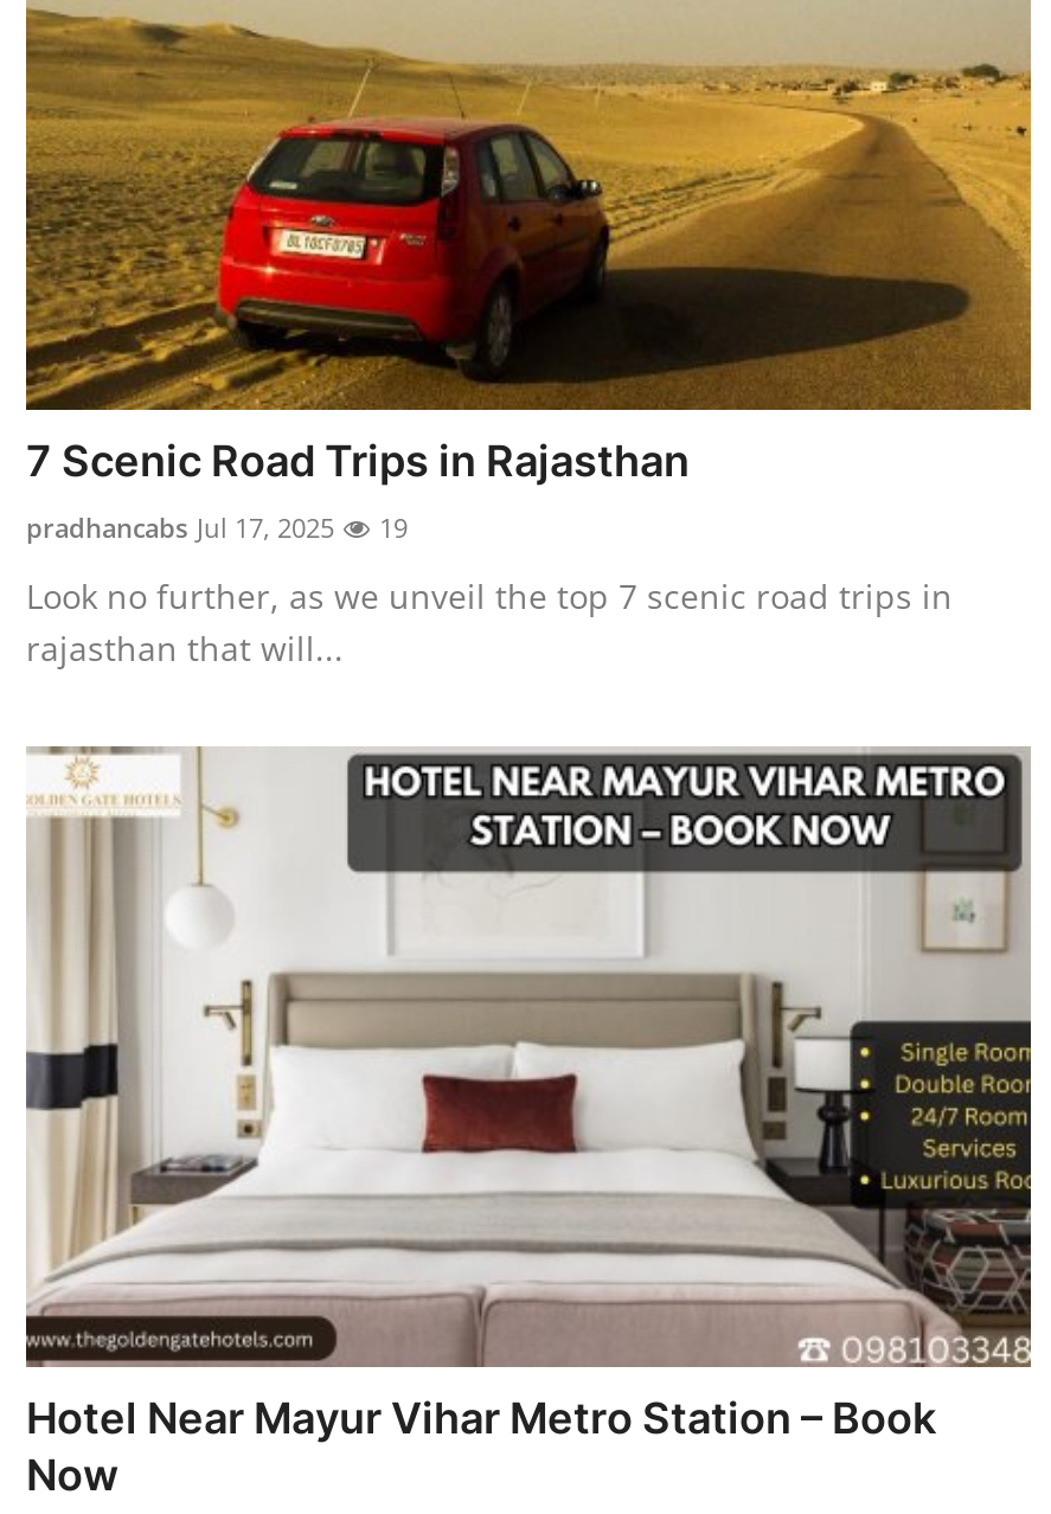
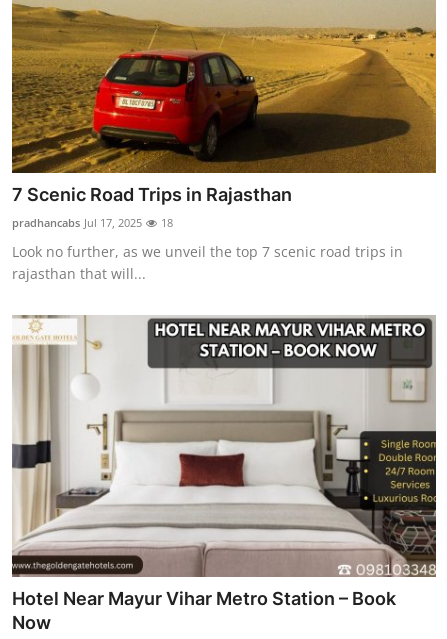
- 19
+ 18
